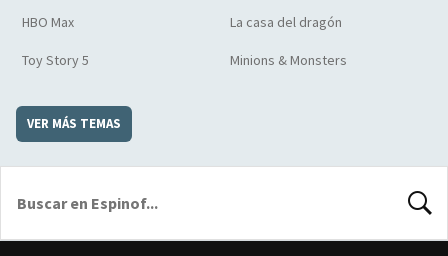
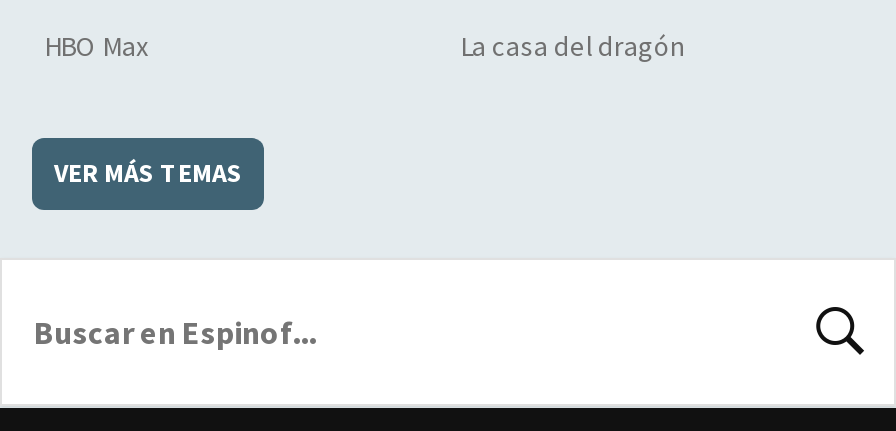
- Toy Story 5
- Minions & Monsters
